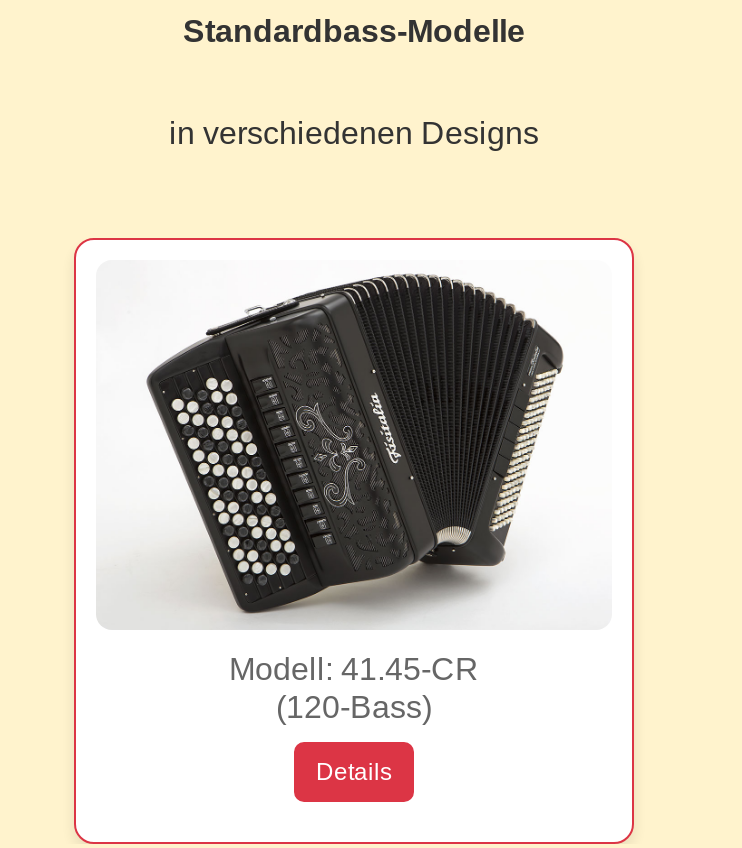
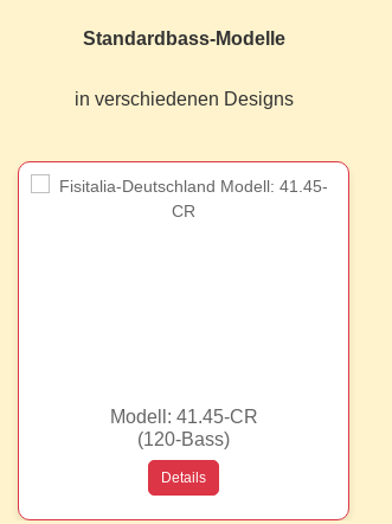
- [image]
